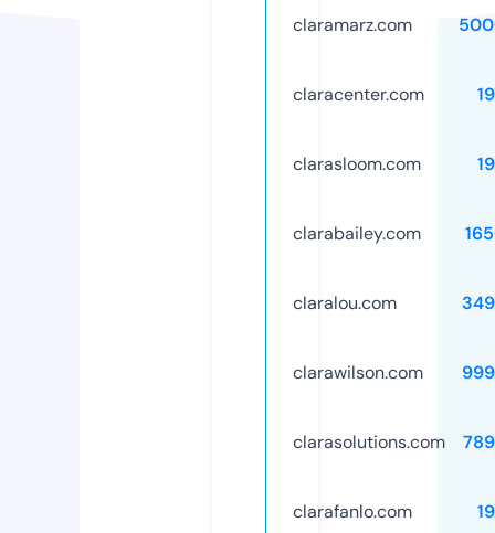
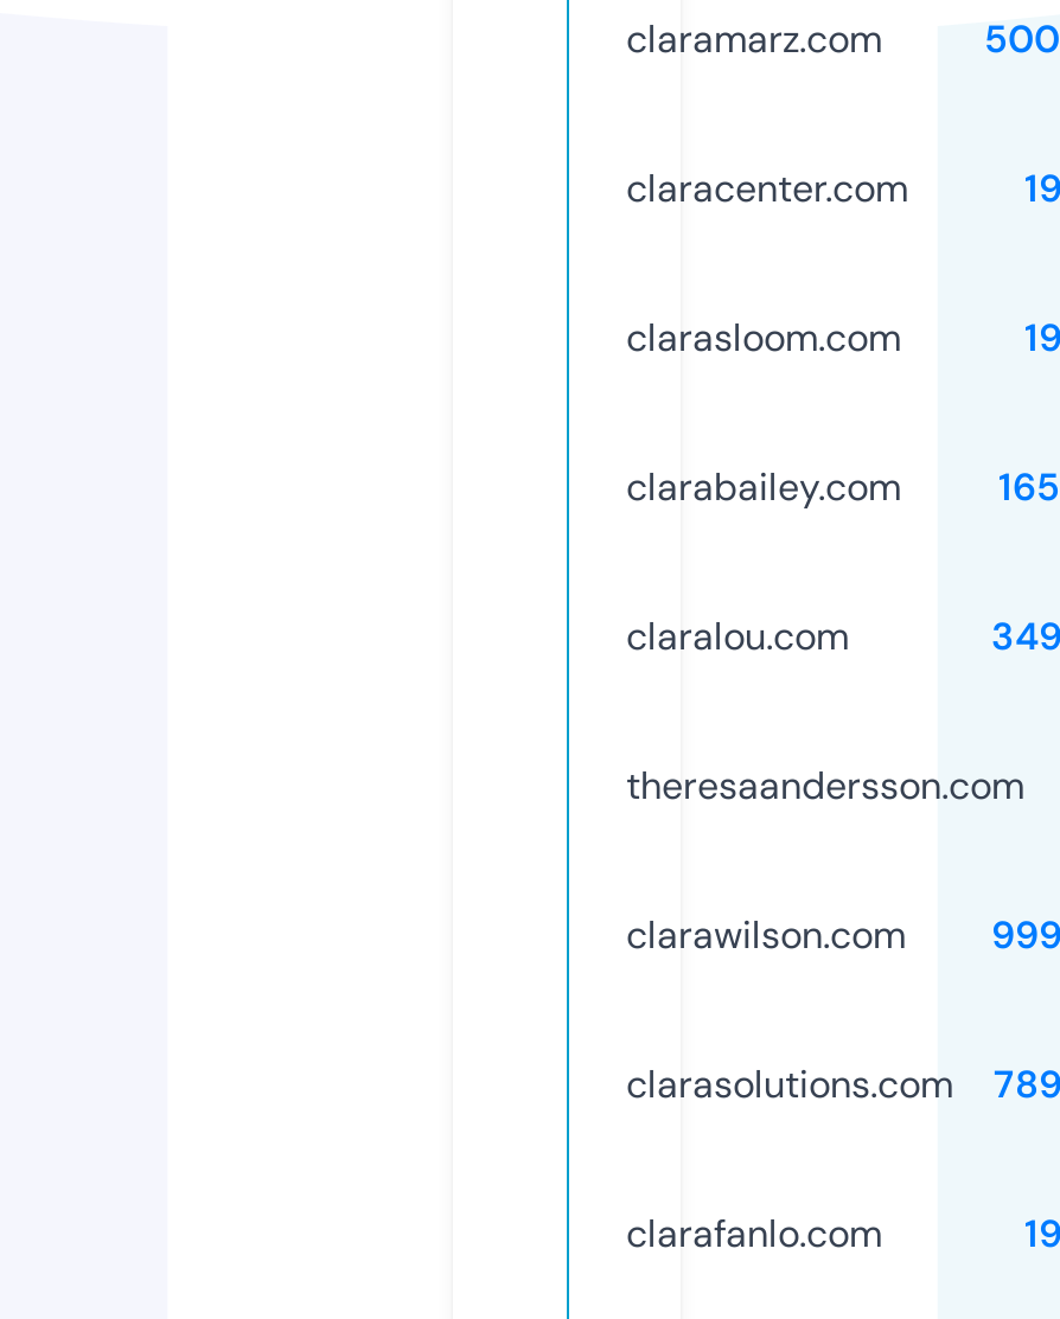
+ theresaandersson.com
